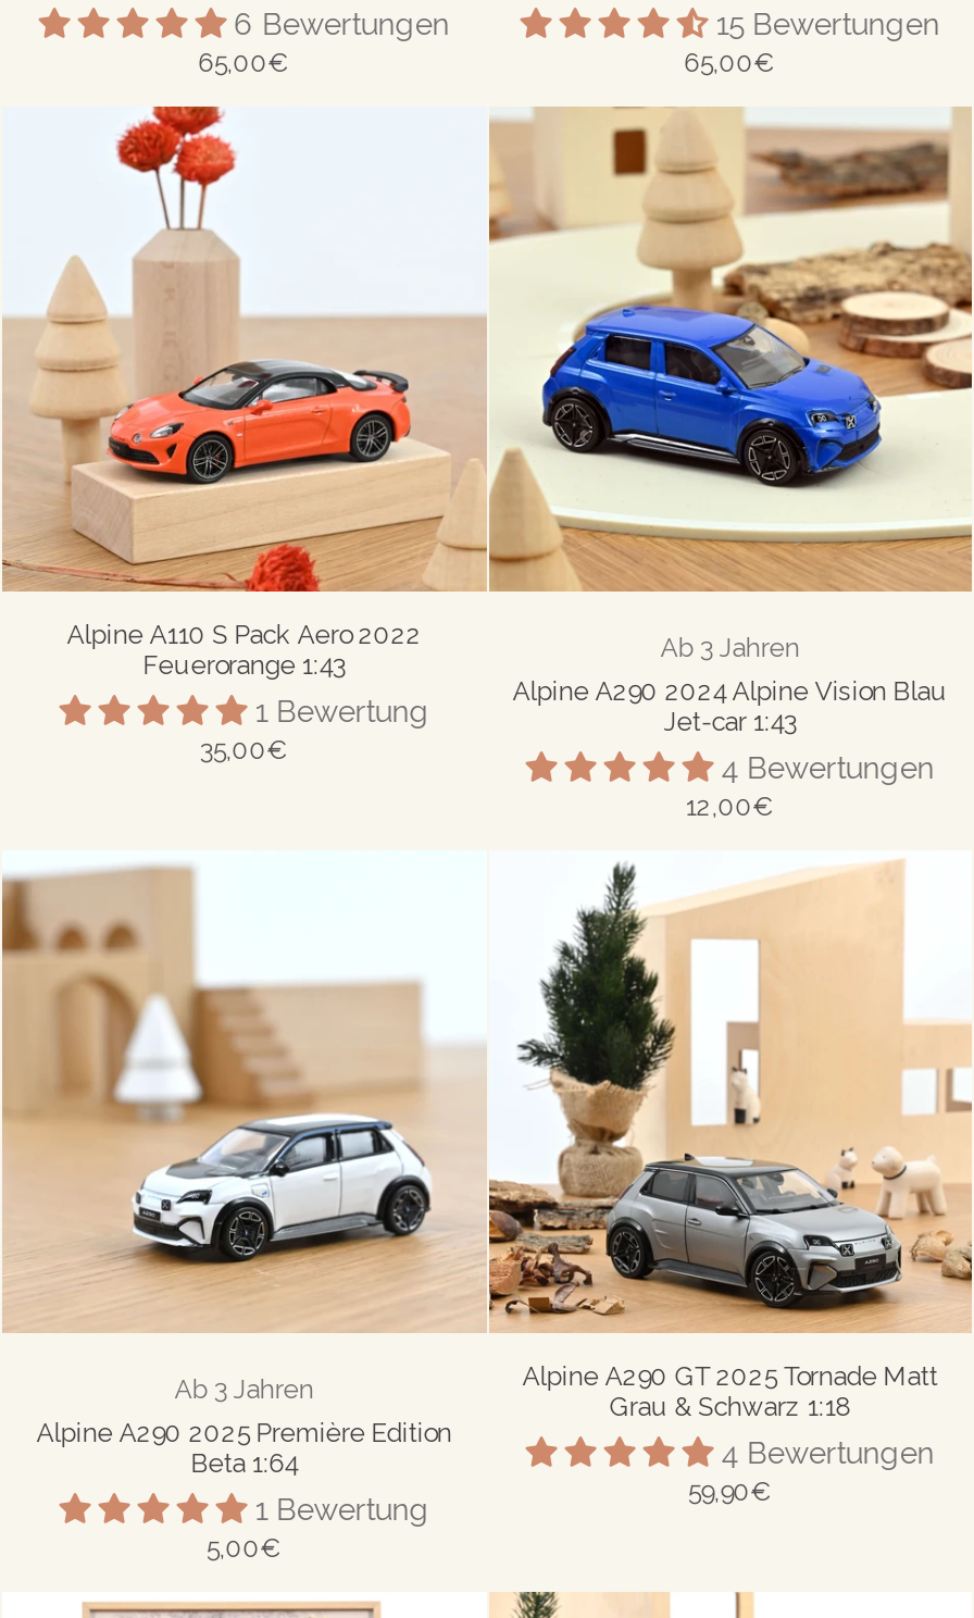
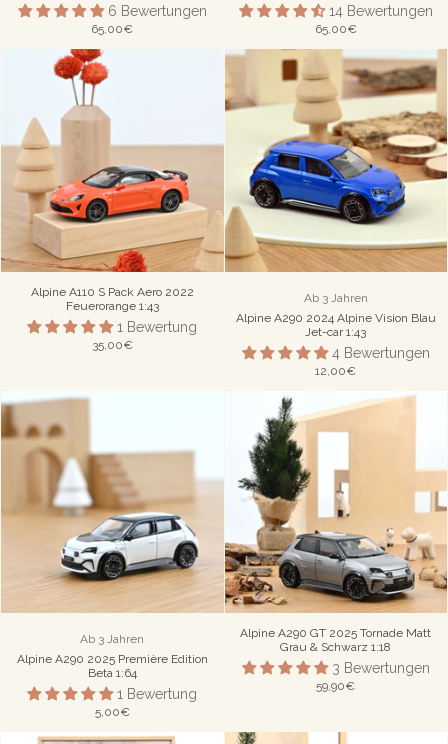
- 15 Bewertungen
+ 14 Bewertungen

- 4 Bewertungen
+ 3 Bewertungen
